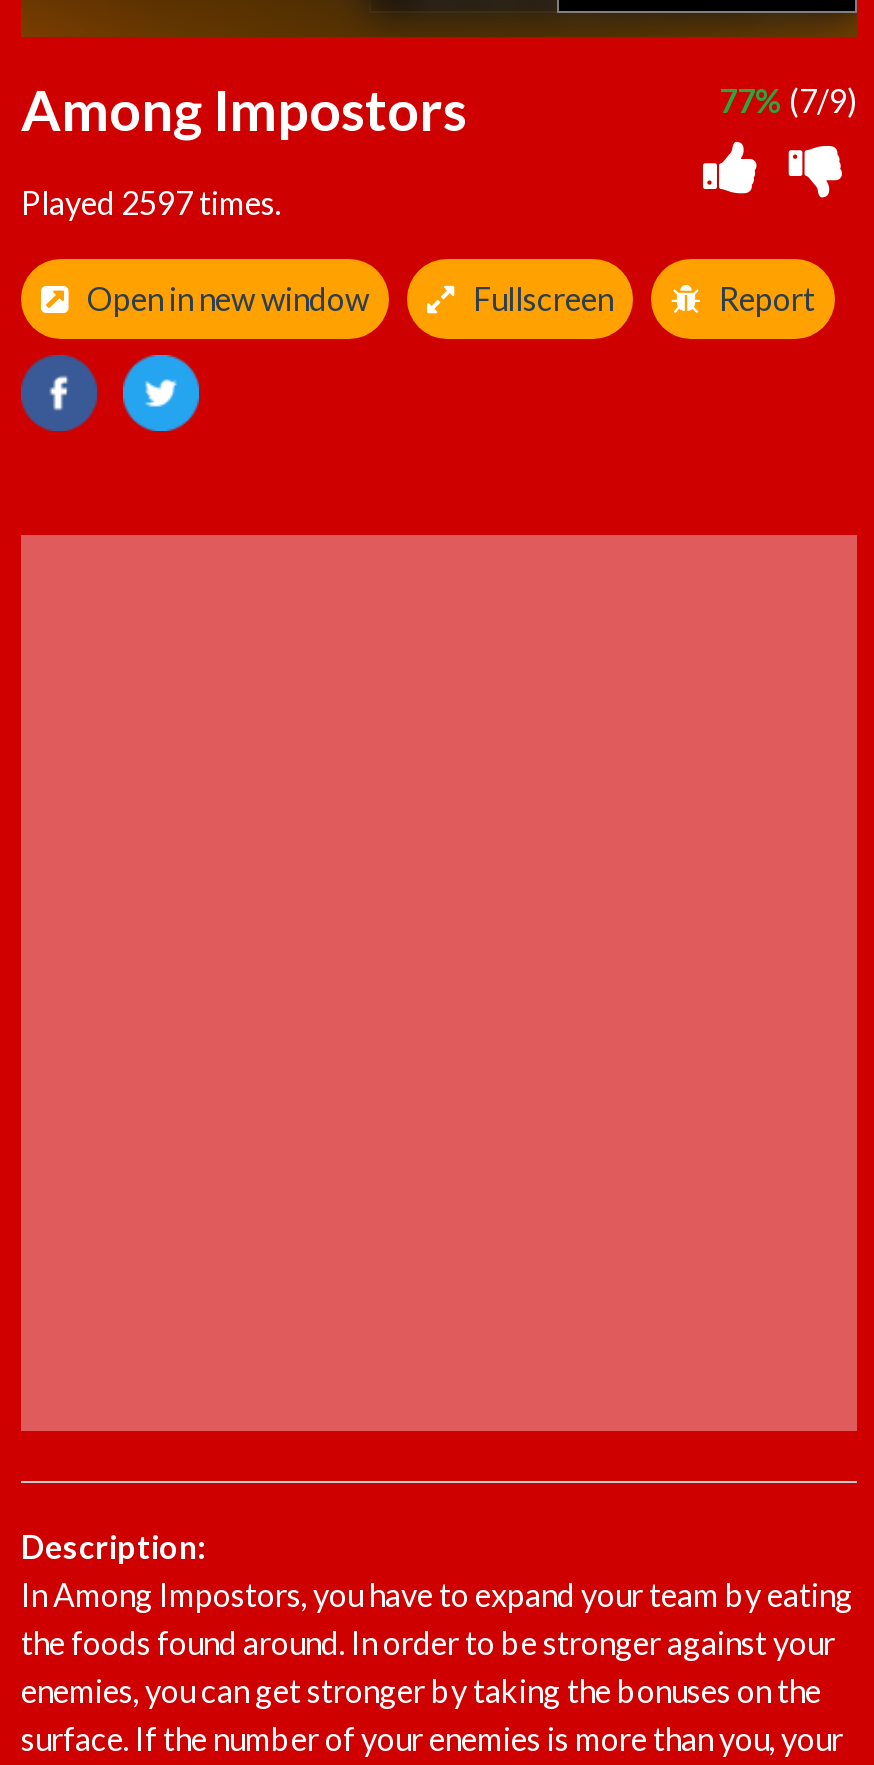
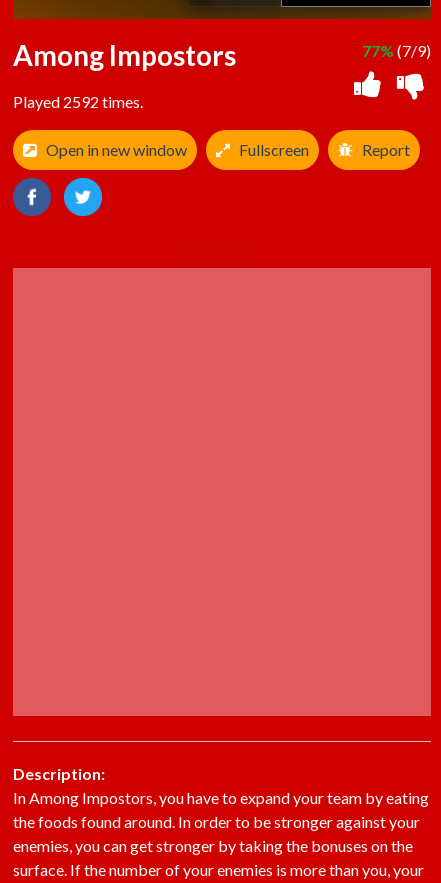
- Played 2597 times.
+ Played 2592 times.
